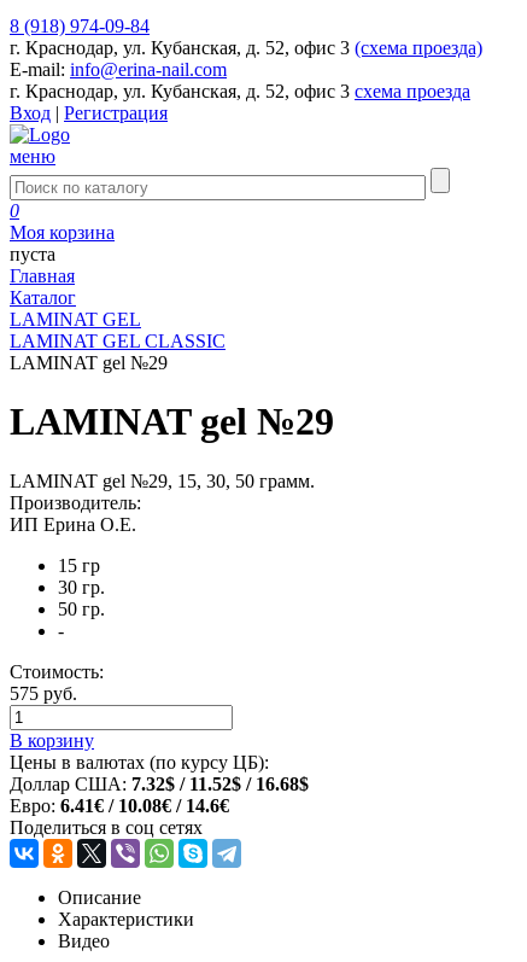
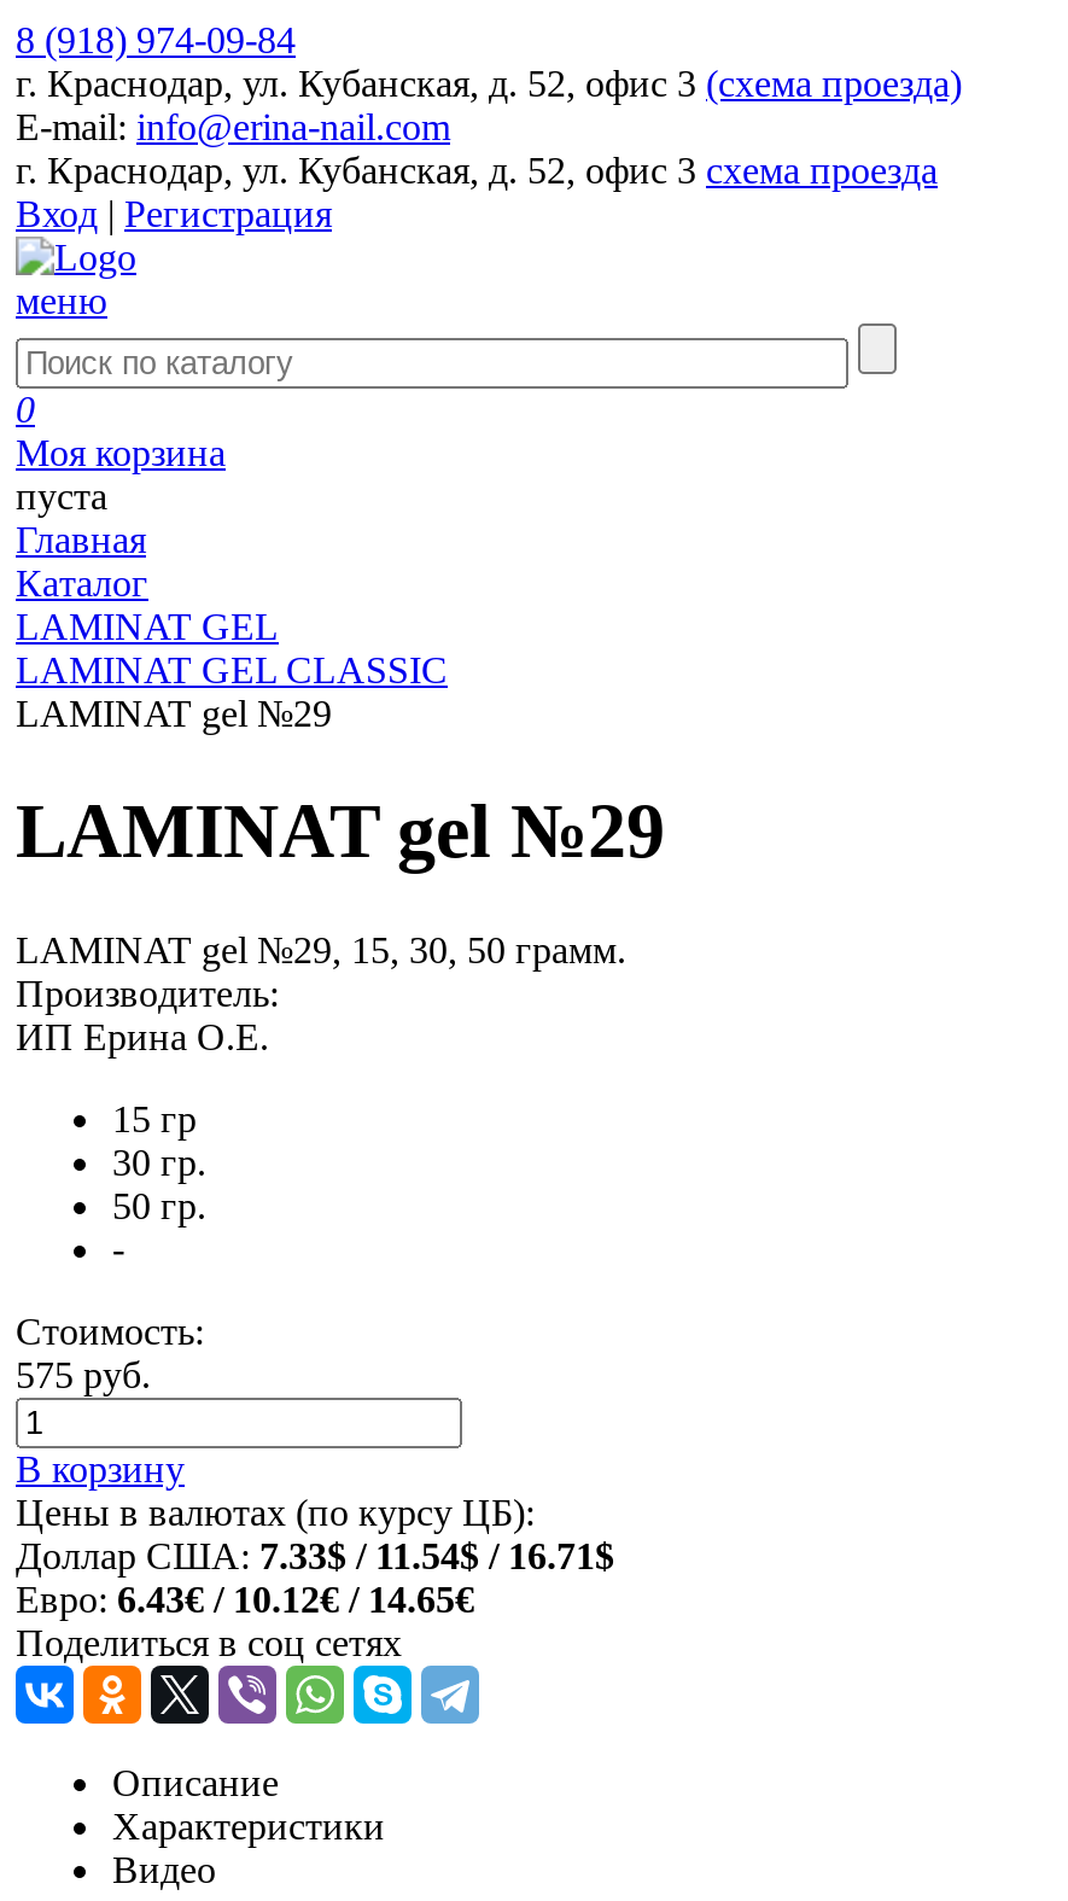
- Доллар США: 7.32$ / 11.52$ / 16.68$
+ Доллар США: 7.33$ / 11.54$ / 16.71$

- Евро: 6.41€ / 10.08€ / 14.6€
+ Евро: 6.43€ / 10.12€ / 14.65€
